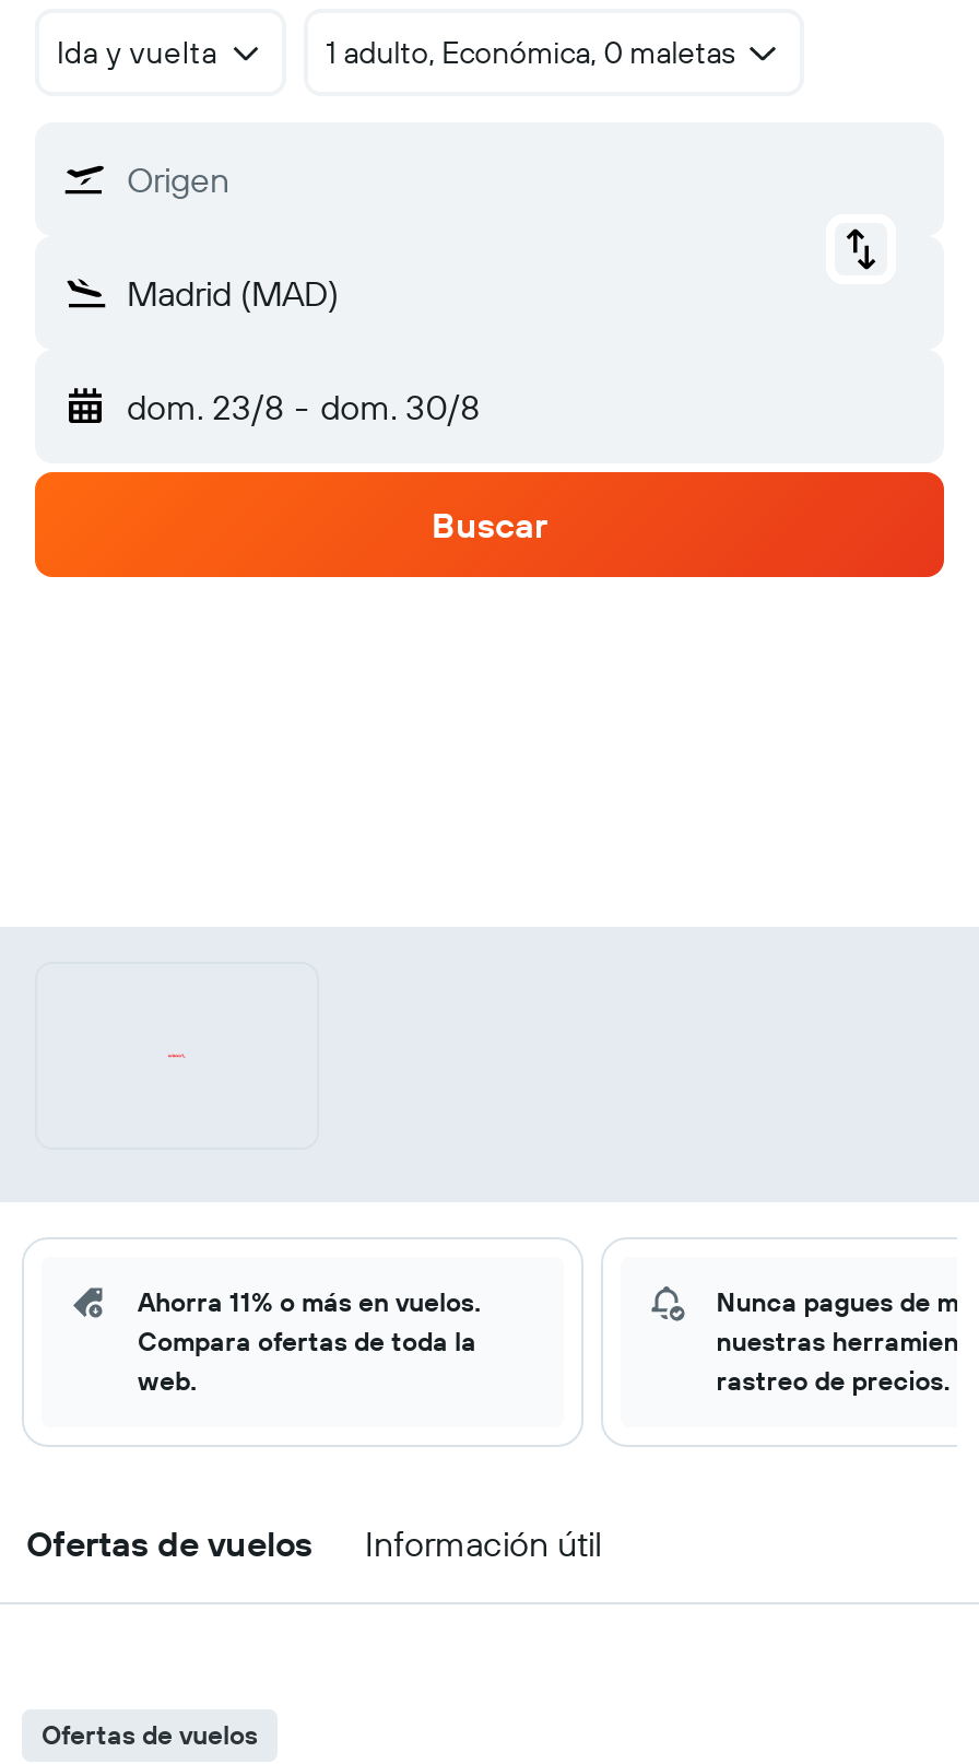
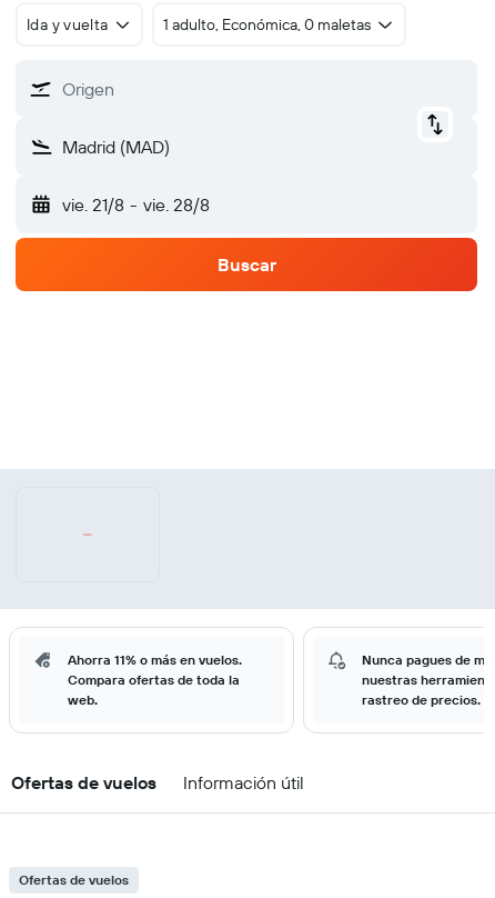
- dom. 23/8 - dom. 30/8
+ vie. 21/8 - vie. 28/8
